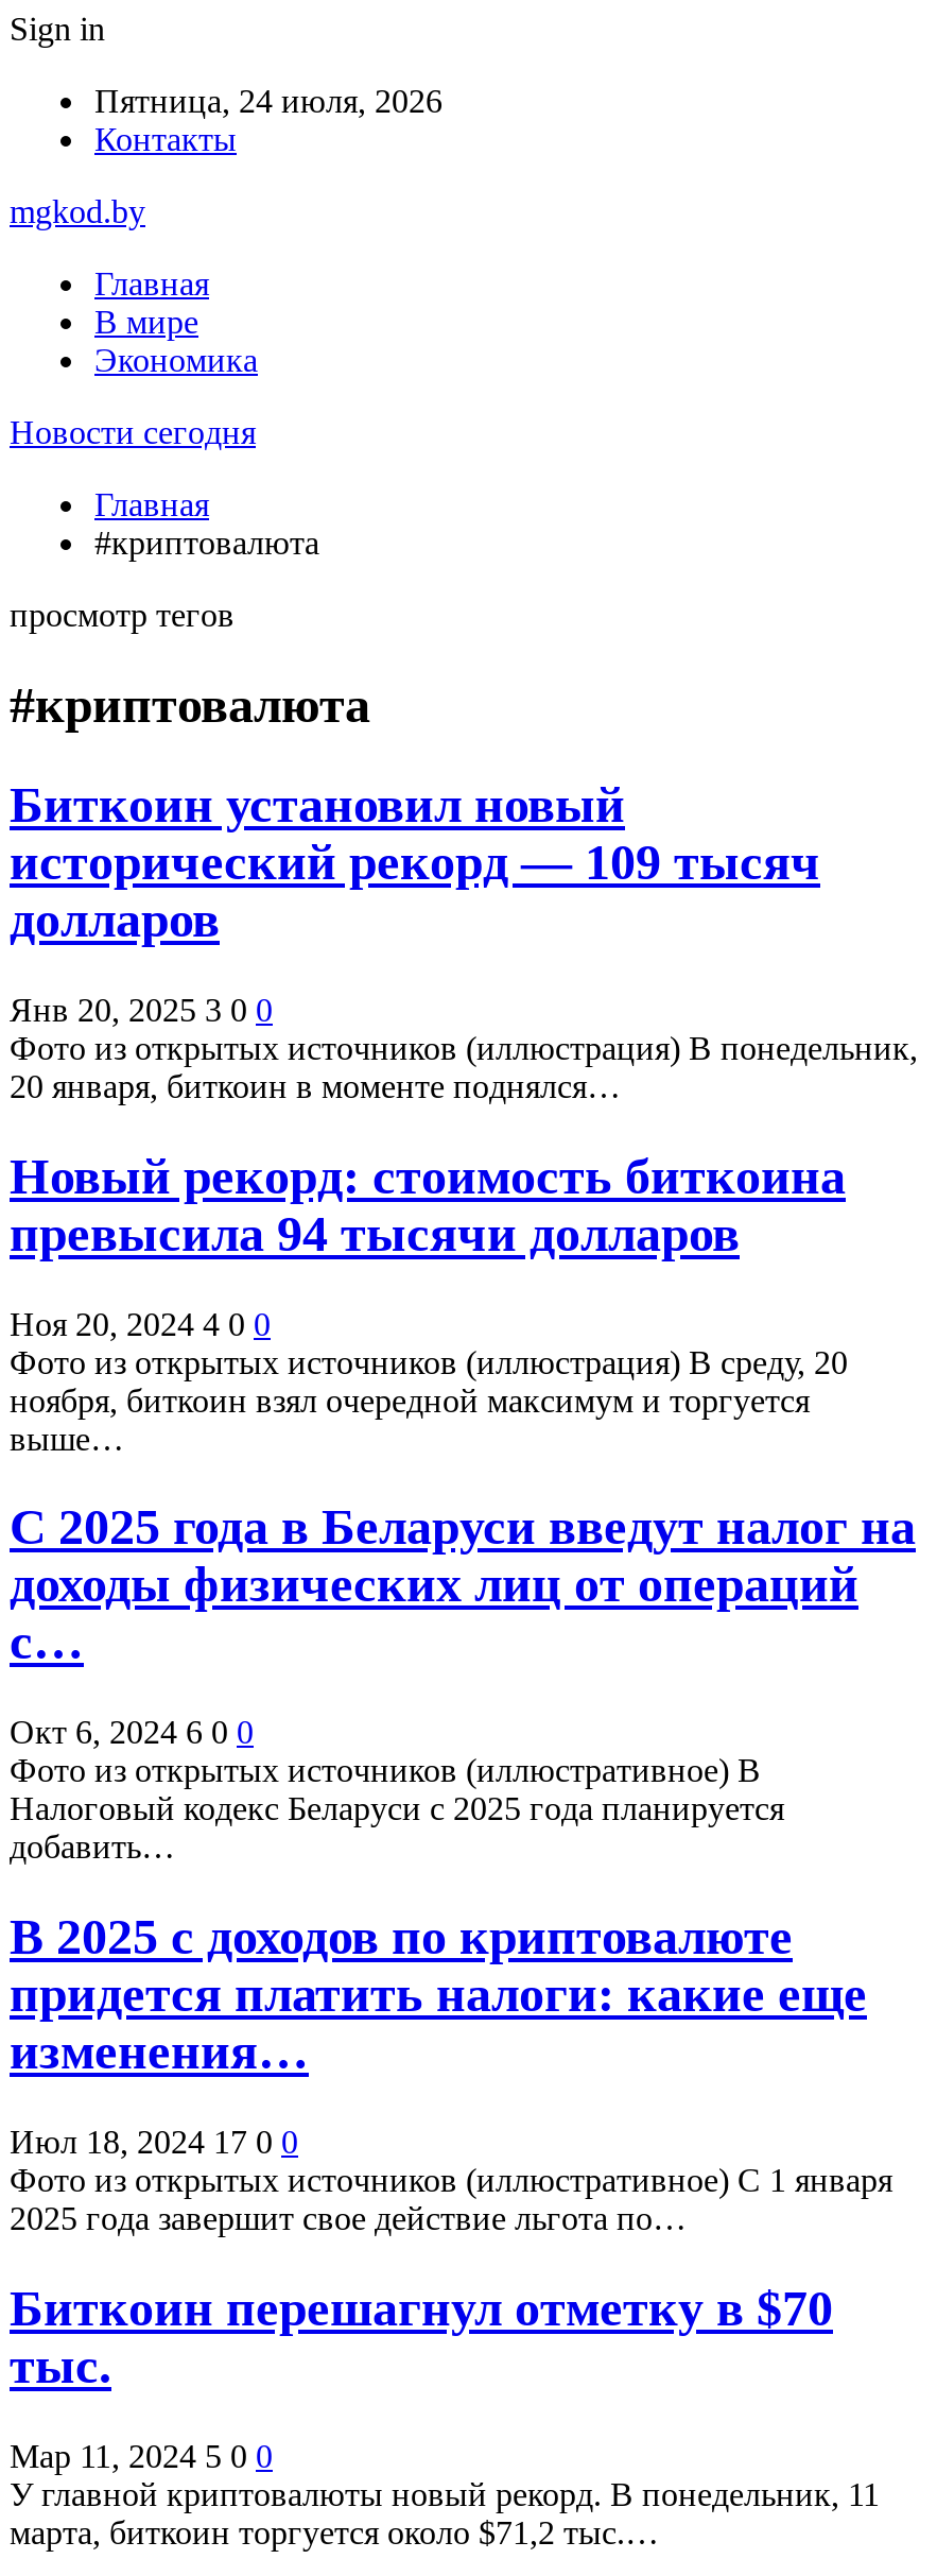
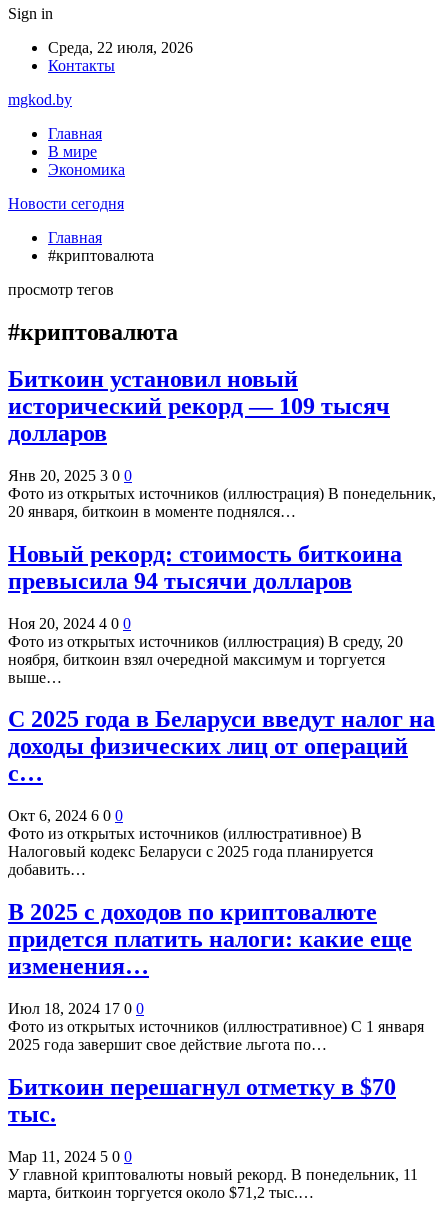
- Пятница, 24 июля, 2026
+ Среда, 22 июля, 2026
